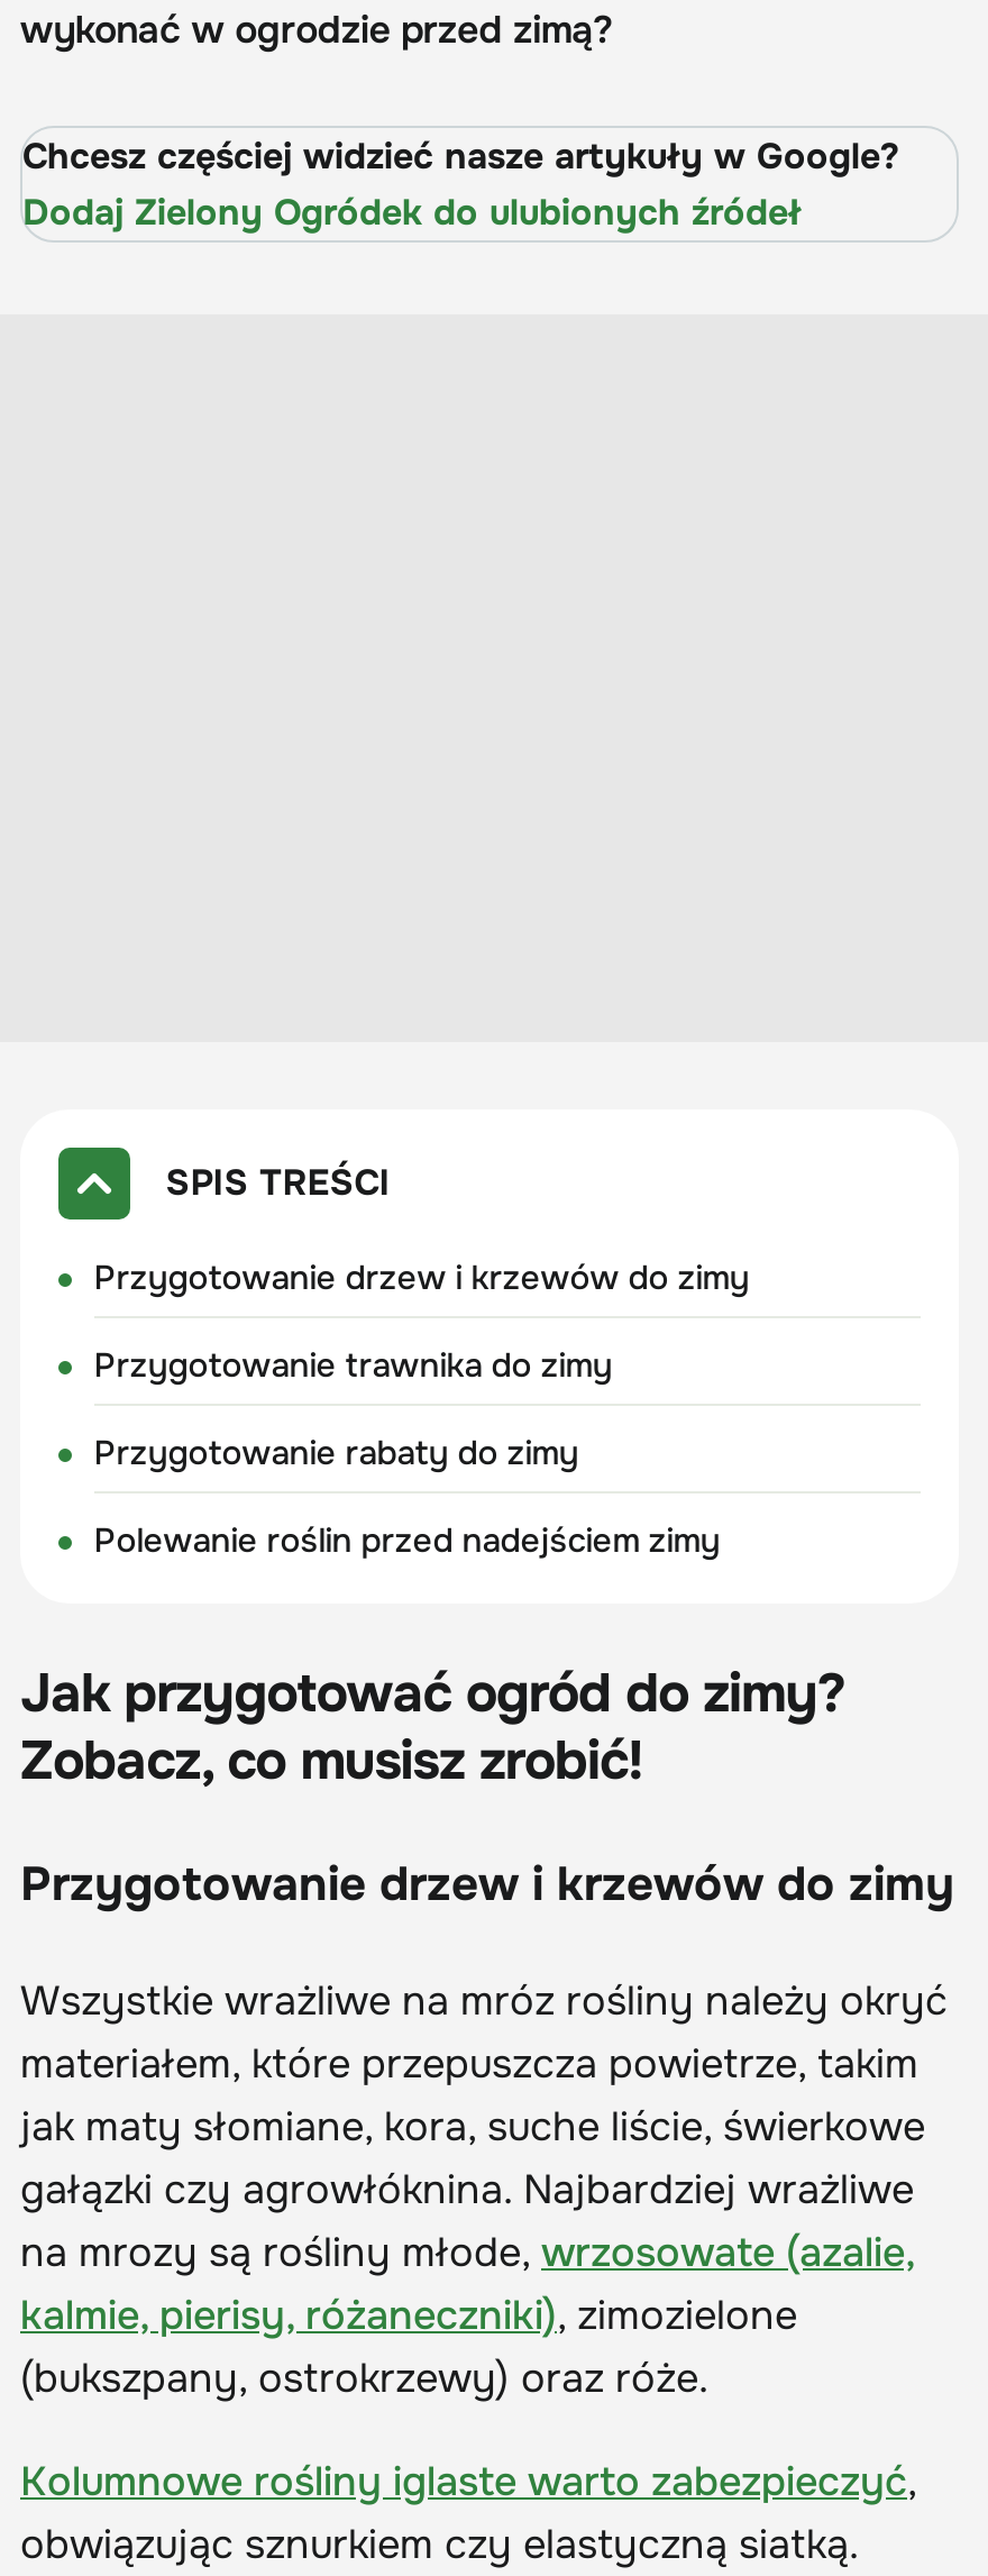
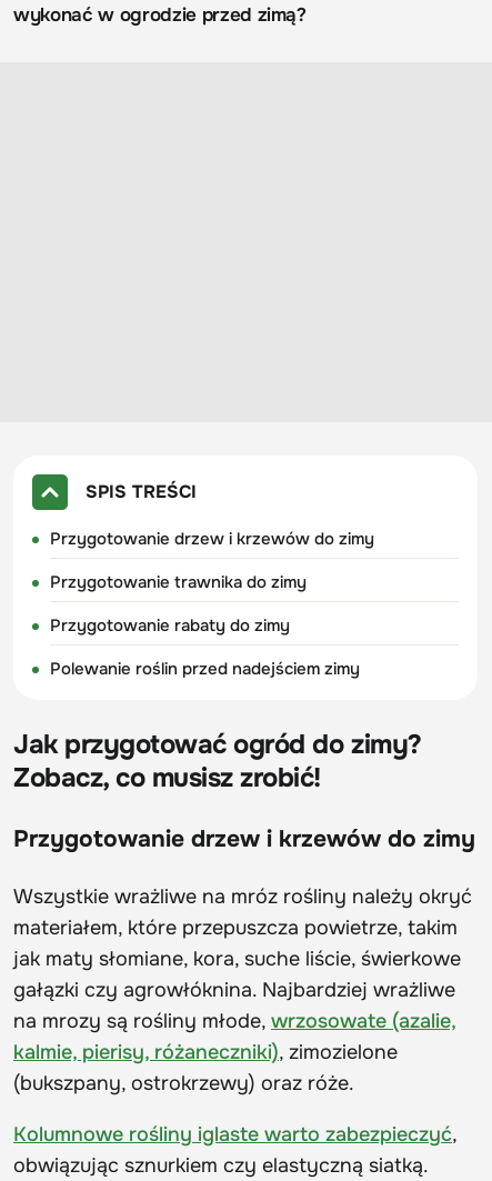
- Chcesz częściej widzieć nasze artykuły w Google?
- Dodaj Zielony Ogródek do ulubionych źródeł
